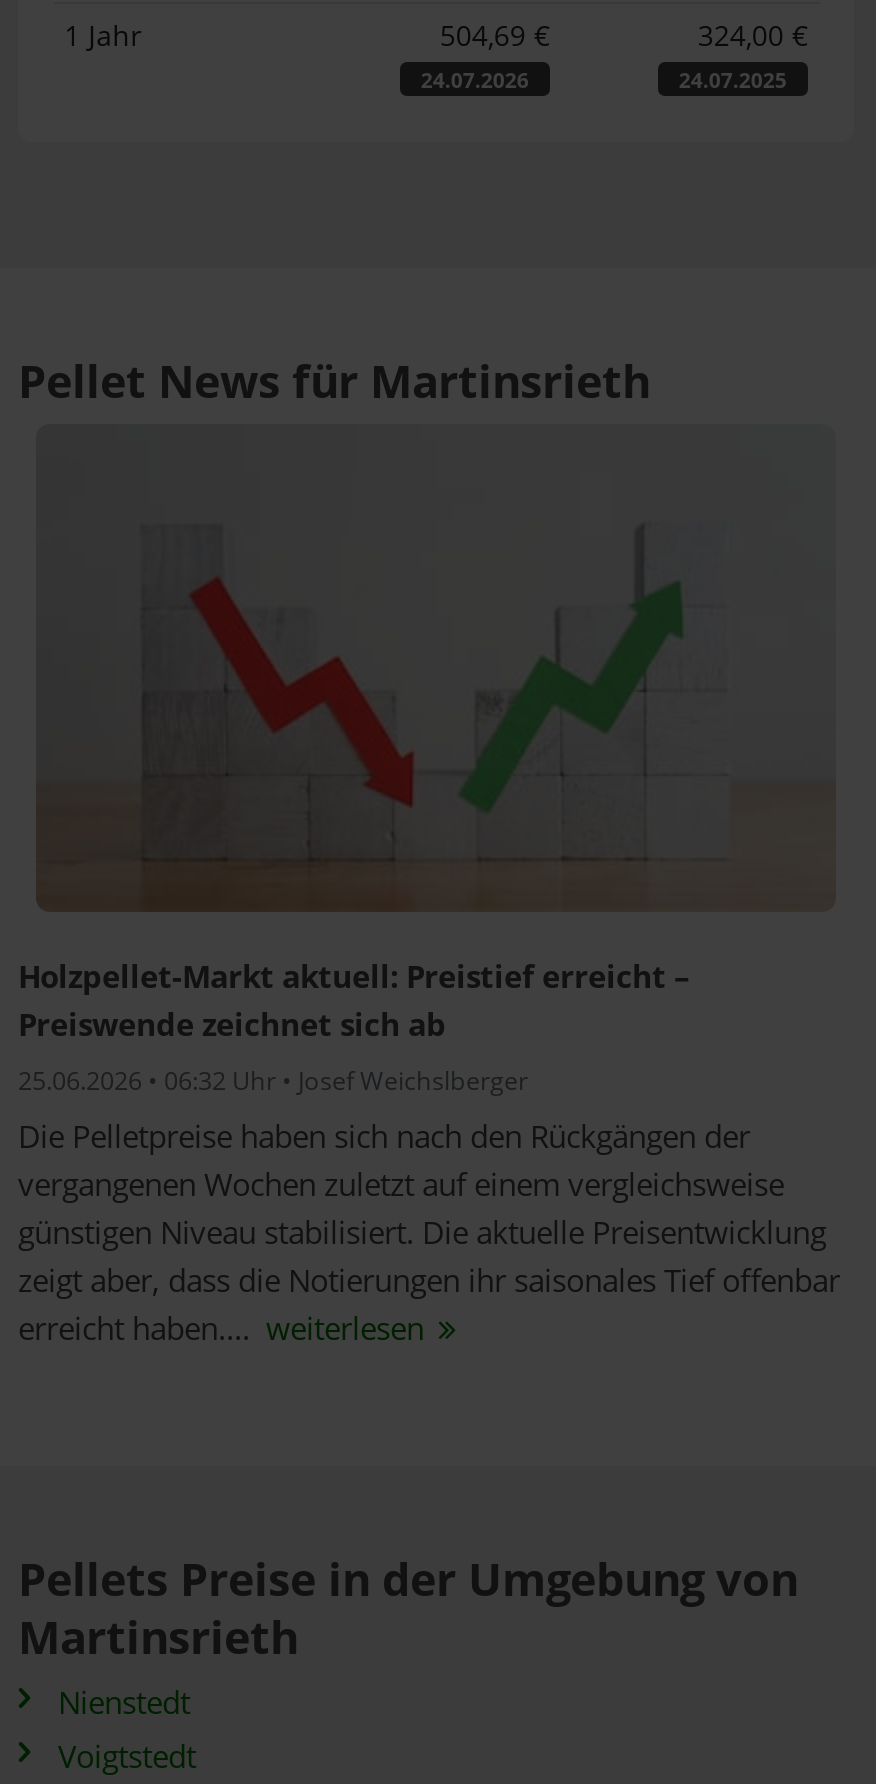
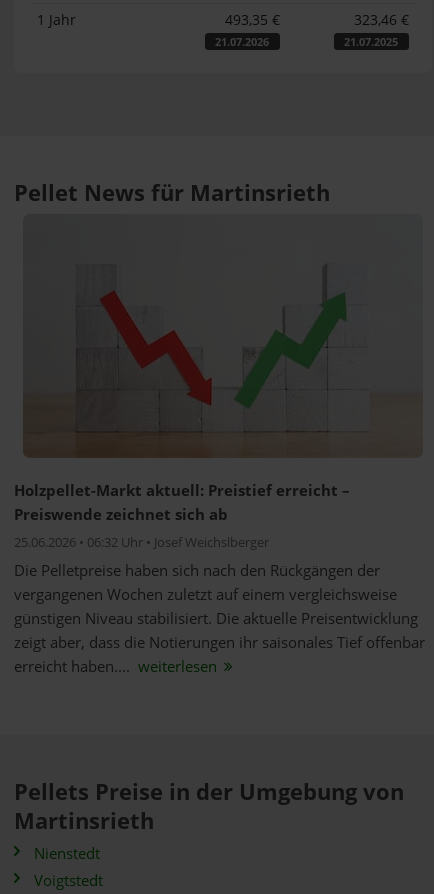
- 504,69 €
+ 493,35 €

- 324,00 €
+ 323,46 €

- 24.07.2026
+ 21.07.2026

- 24.07.2025
+ 21.07.2025
